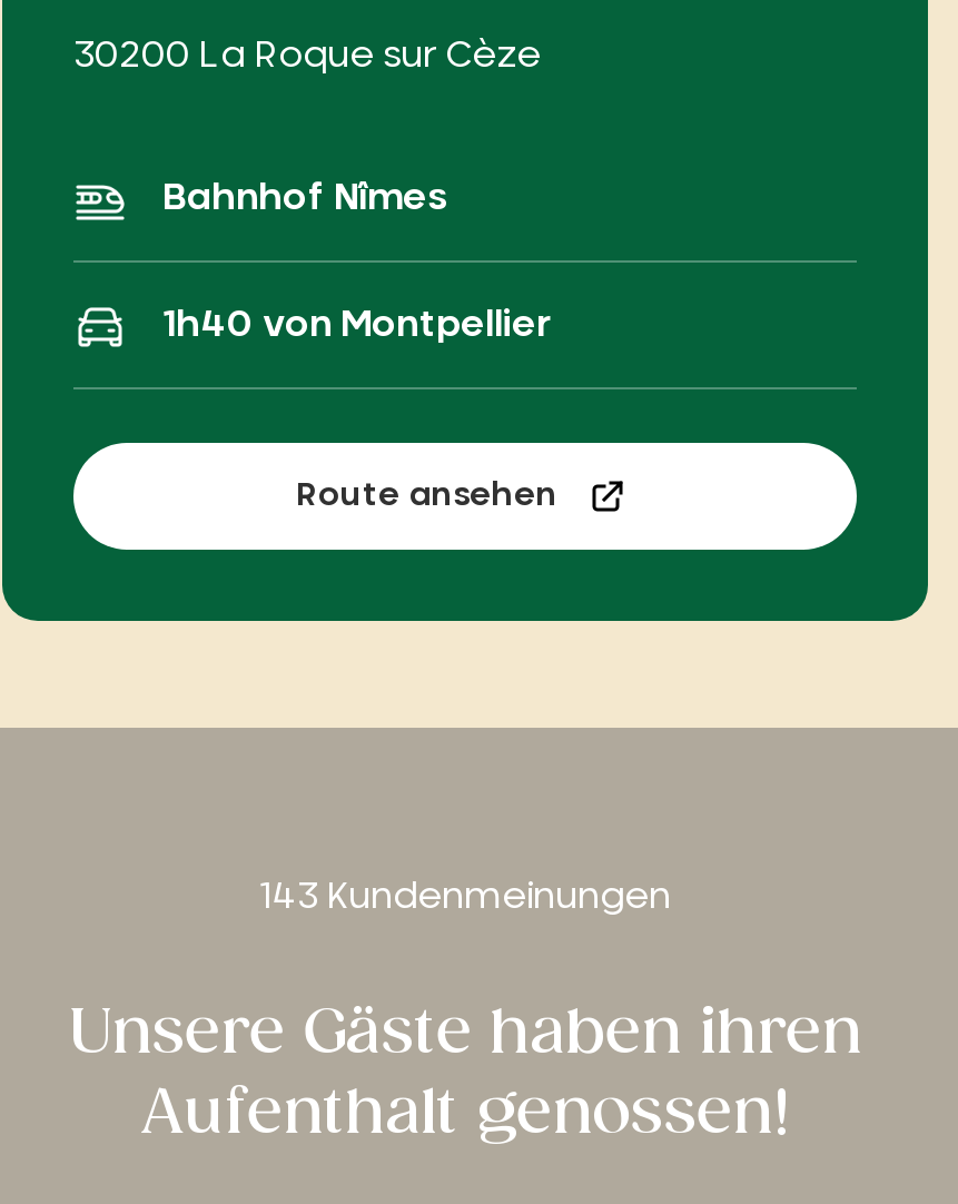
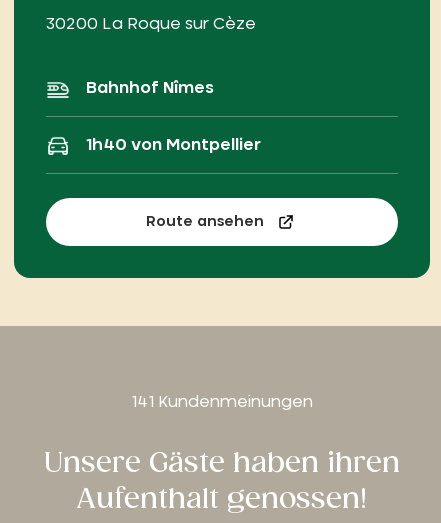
- 143 Kundenmeinungen
+ 141 Kundenmeinungen
